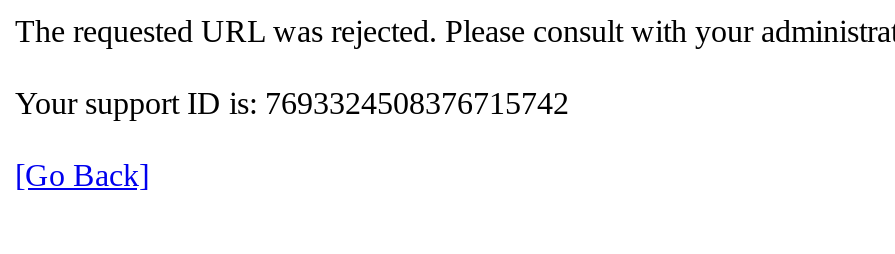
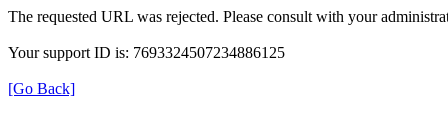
- Your support ID is: 7693324508376715742
+ Your support ID is: 7693324507234886125
